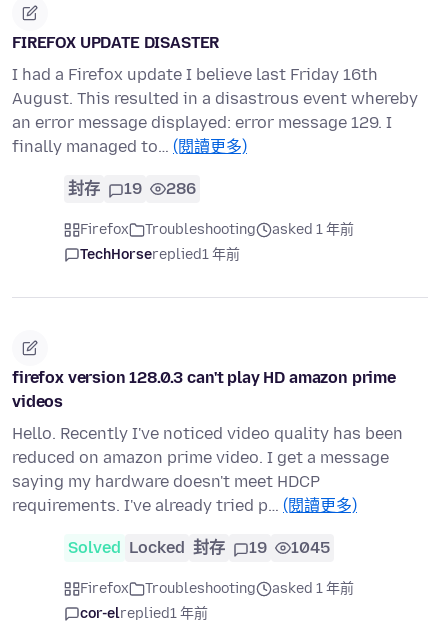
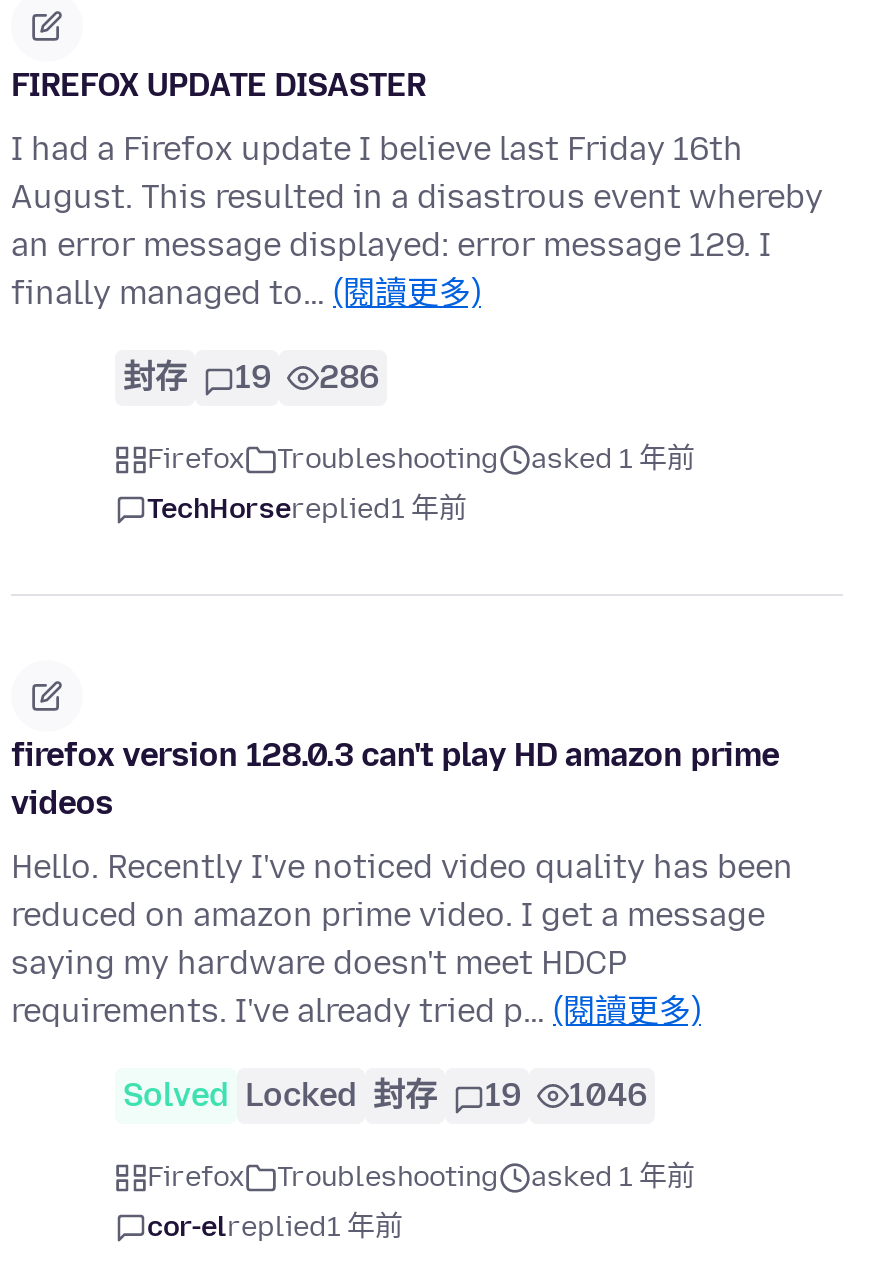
- Solved Locked 封存 19 1045
+ Solved Locked 封存 19 1046
